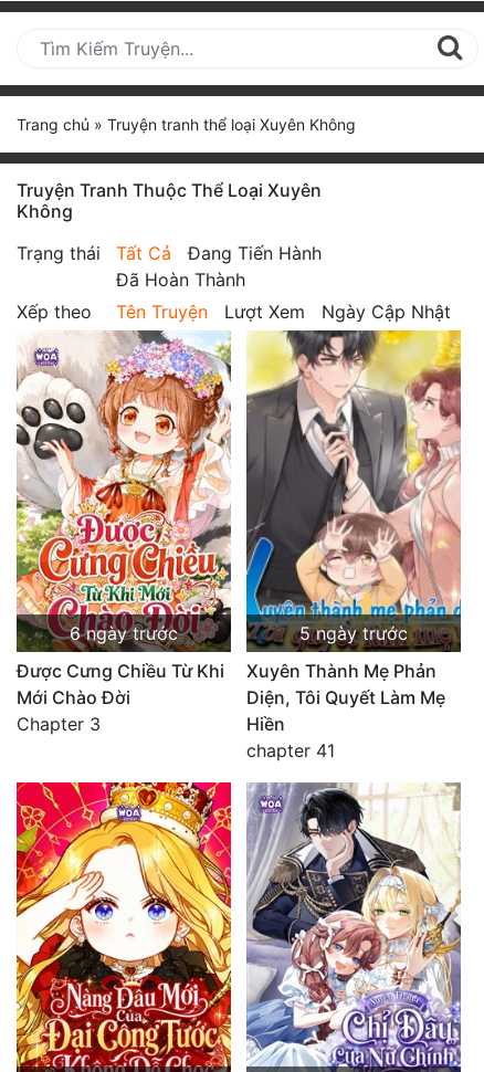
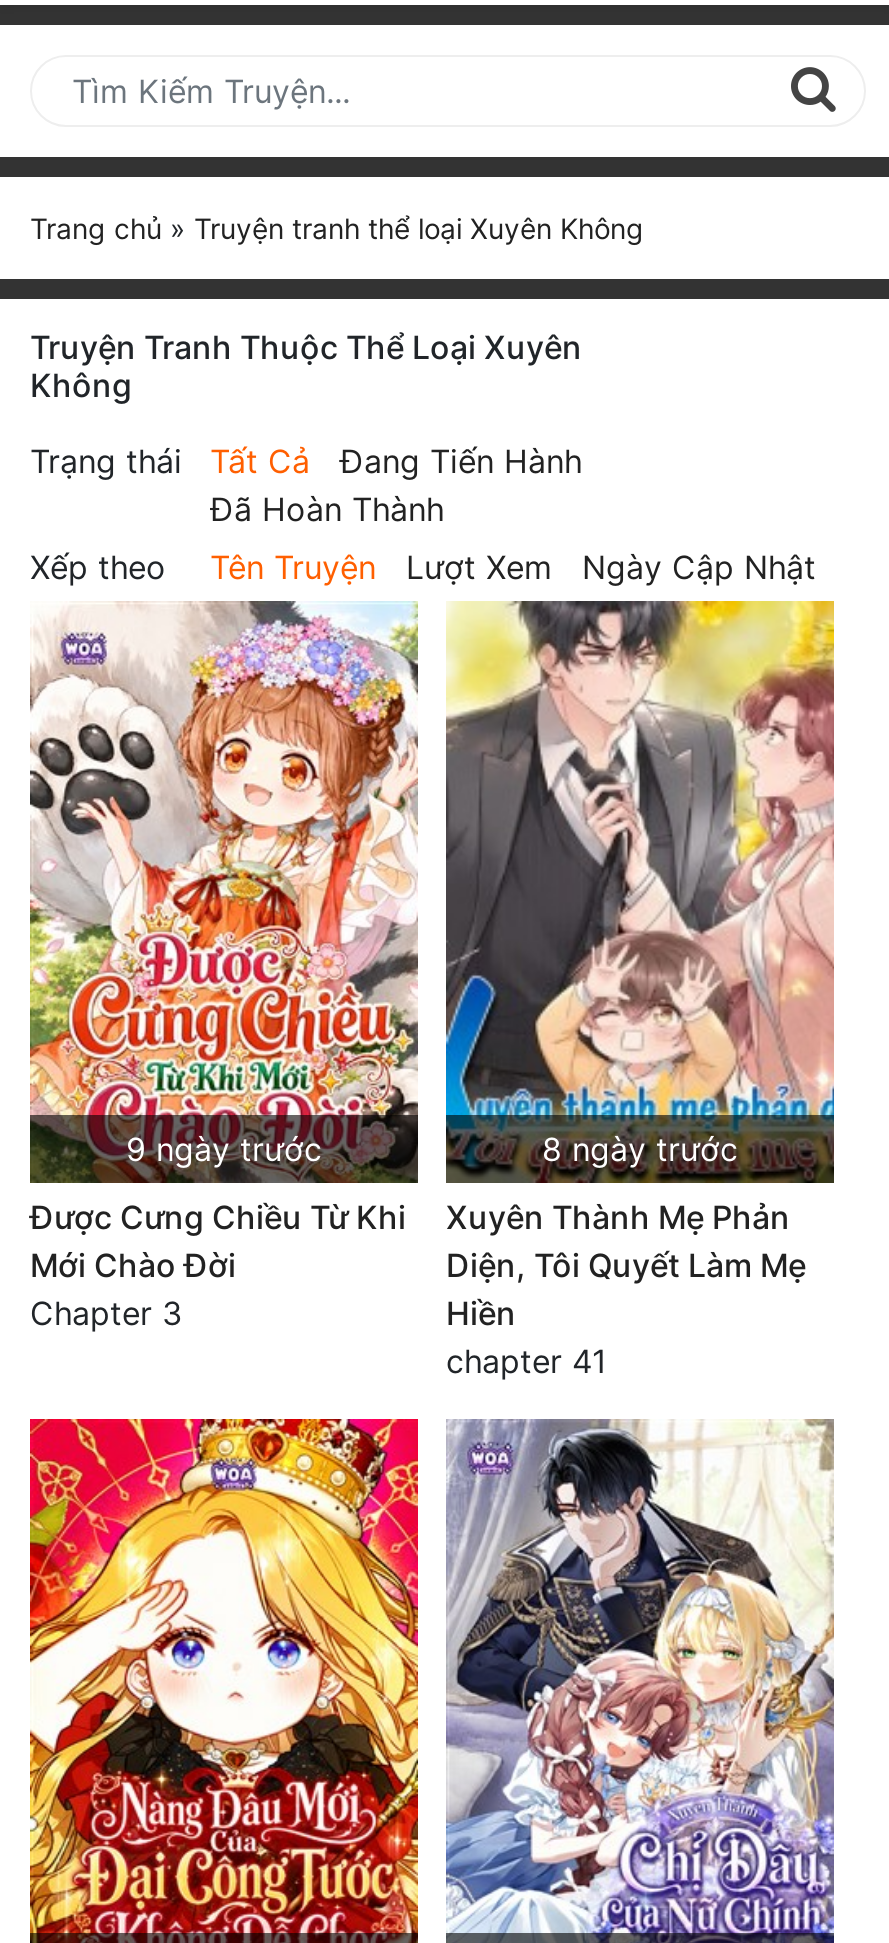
- 6 ngày trước
+ 9 ngày trước

- 5 ngày trước
+ 8 ngày trước
